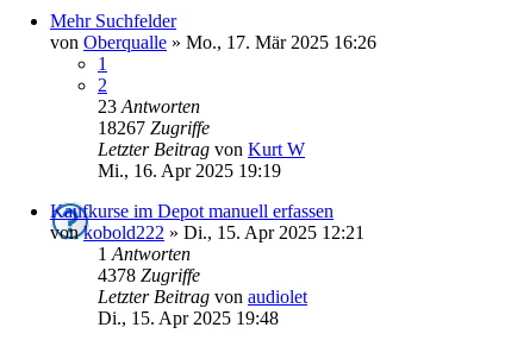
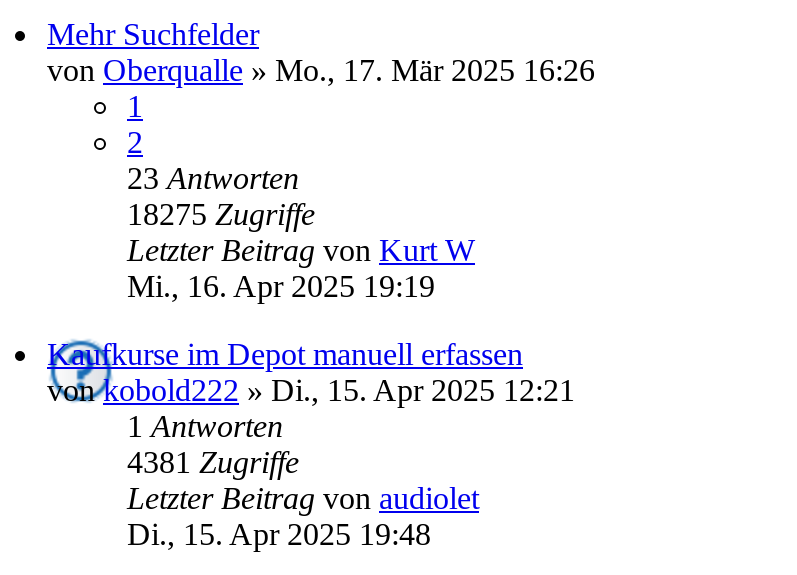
- 18267 Zugriffe
+ 18275 Zugriffe

- 4378 Zugriffe
+ 4381 Zugriffe
